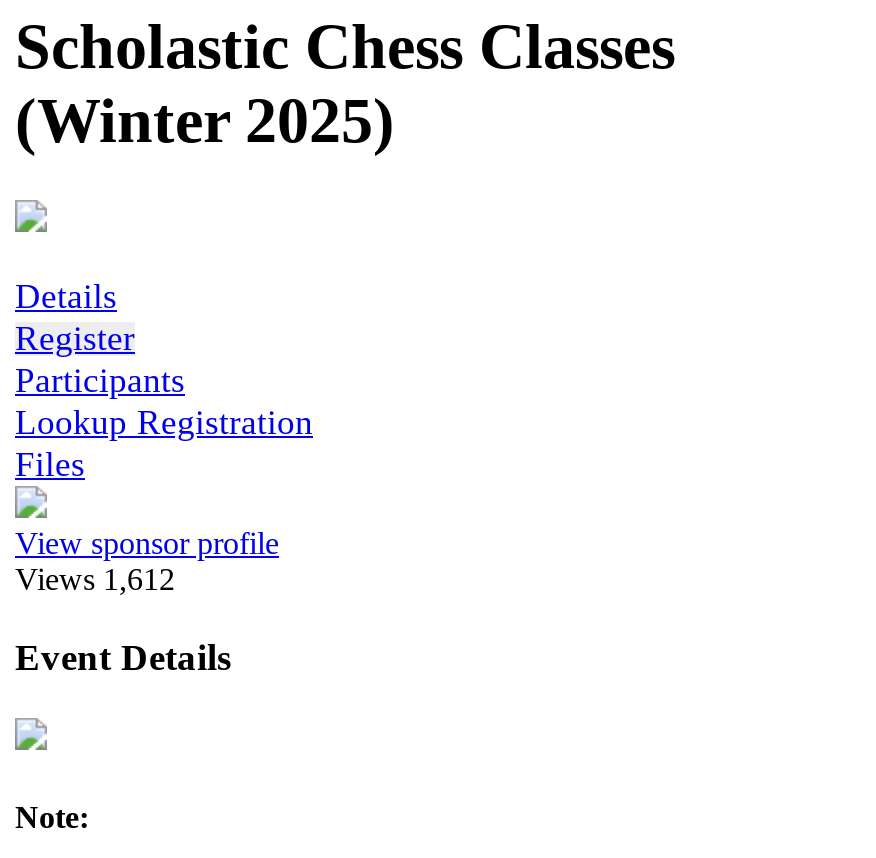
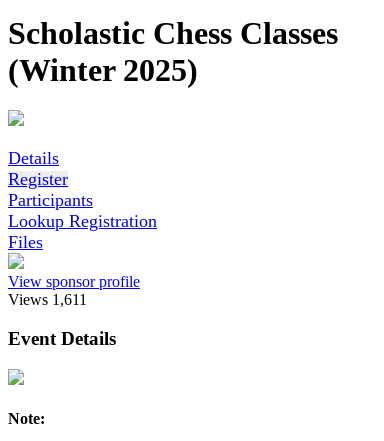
- Views 1,612
+ Views 1,611
